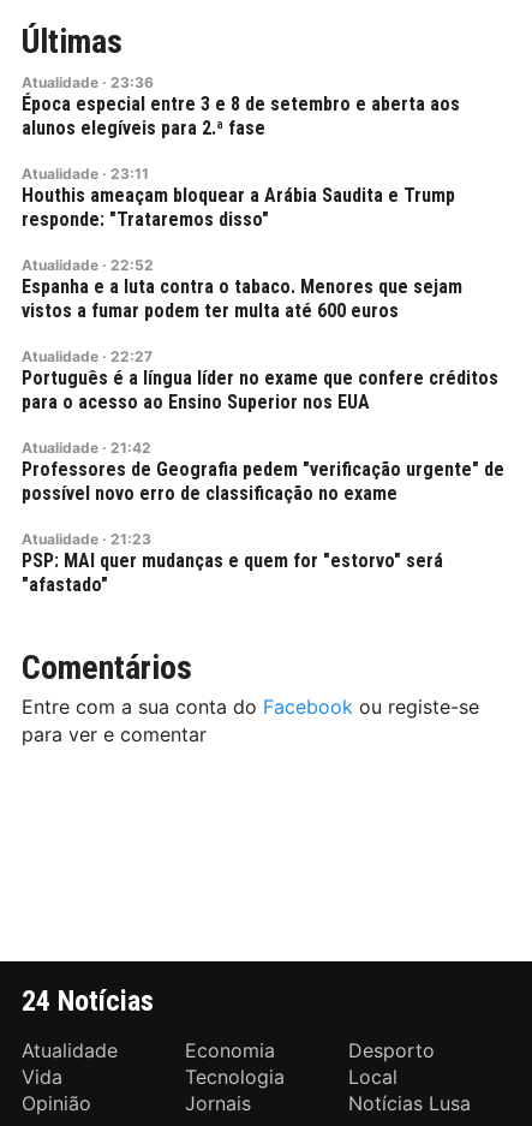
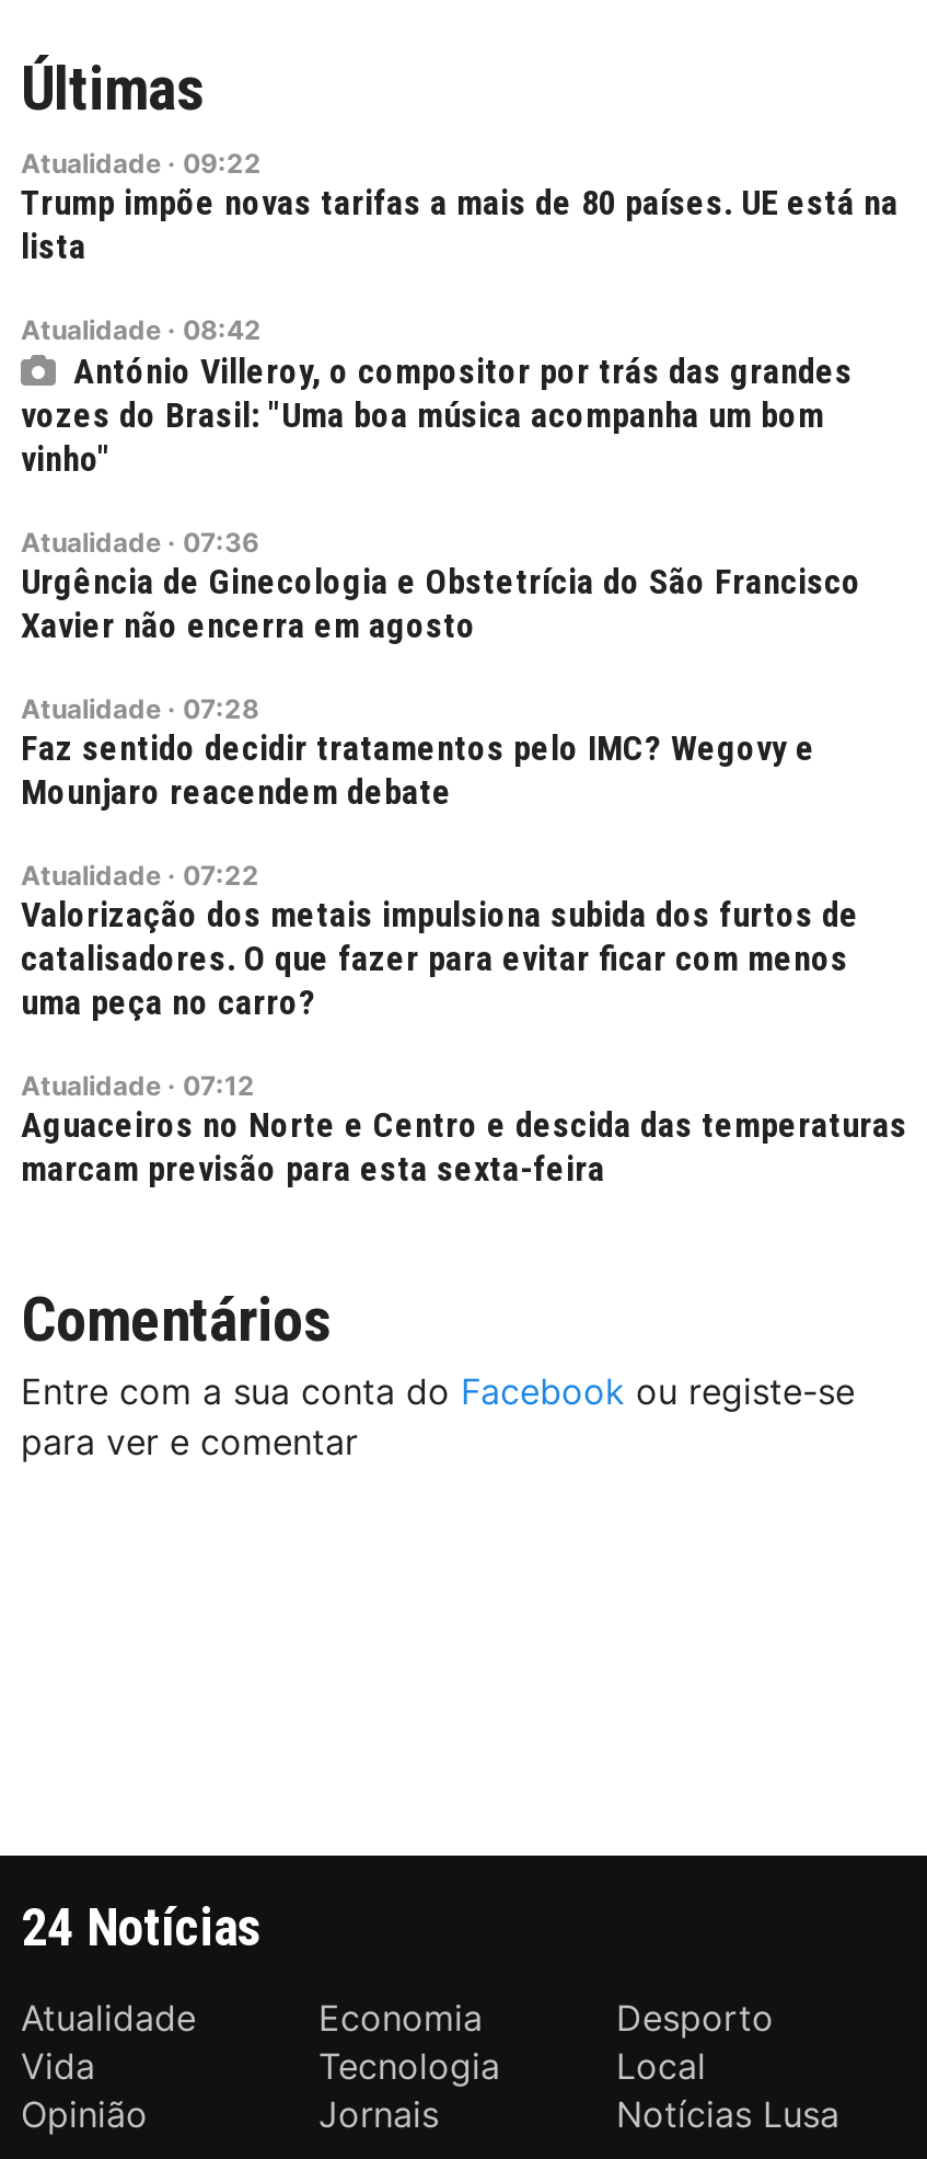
- Atualidade · 23:36
- Época especial entre 3 e 8 de setembro e aberta aos
- alunos elegíveis para 2.ª fase
+ Atualidade · 09:22
+ Trump impõe novas tarifas a mais de 80 países. UE está na
+ lista

- Atualidade · 23:11
- Houthis ameaçam bloquear a Arábia Saudita e Trump
- responde: "Trataremos disso"
+ Atualidade · 08:42
+ António Villeroy, o compositor por trás das grandes
+ vozes do Brasil: "Uma boa música acompanha um bom
+ vinho"

- Atualidade · 22:52
- Espanha e a luta contra o tabaco. Menores que sejam
- vistos a fumar podem ter multa até 600 euros
+ Atualidade · 07:36
+ Urgência de Ginecologia e Obstetrícia do São Francisco
+ Xavier não encerra em agosto

- Atualidade · 22:27
- Português é a língua líder no exame que confere créditos
- para o acesso ao Ensino Superior nos EUA
+ Atualidade · 07:28
+ Faz sentido decidir tratamentos pelo IMC? Wegovy e
+ Mounjaro reacendem debate

- Atualidade · 21:42
- Professores de Geografia pedem "verificação urgente" de
- possível novo erro de classificação no exame
+ Atualidade · 07:22
+ Valorização dos metais impulsiona subida dos furtos de
+ catalisadores. O que fazer para evitar ficar com menos
+ uma peça no carro?

- Atualidade · 21:23
- PSP: MAI quer mudanças e quem for "estorvo" será
- "afastado"
+ Atualidade · 07:12
+ Aguaceiros no Norte e Centro e descida das temperaturas
+ marcam previsão para esta sexta-feira
